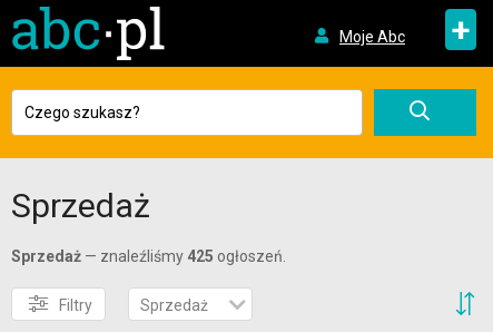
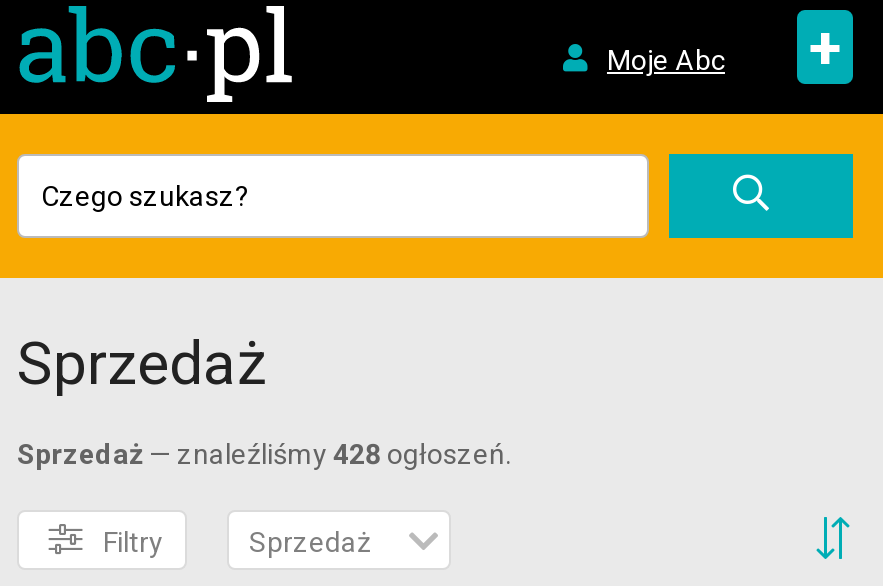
- Sprzedaż — znaleźliśmy 425 ogłoszeń.
+ Sprzedaż — znaleźliśmy 428 ogłoszeń.
